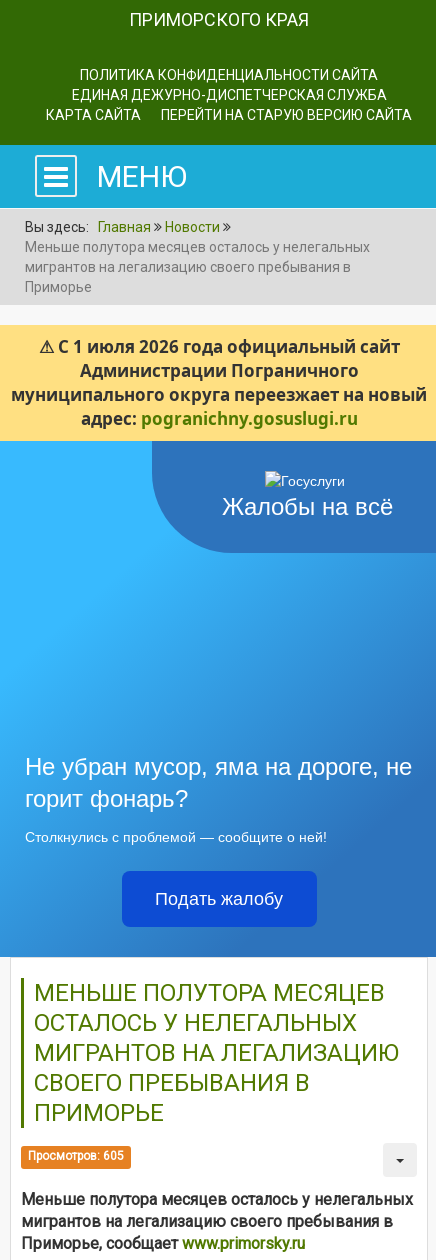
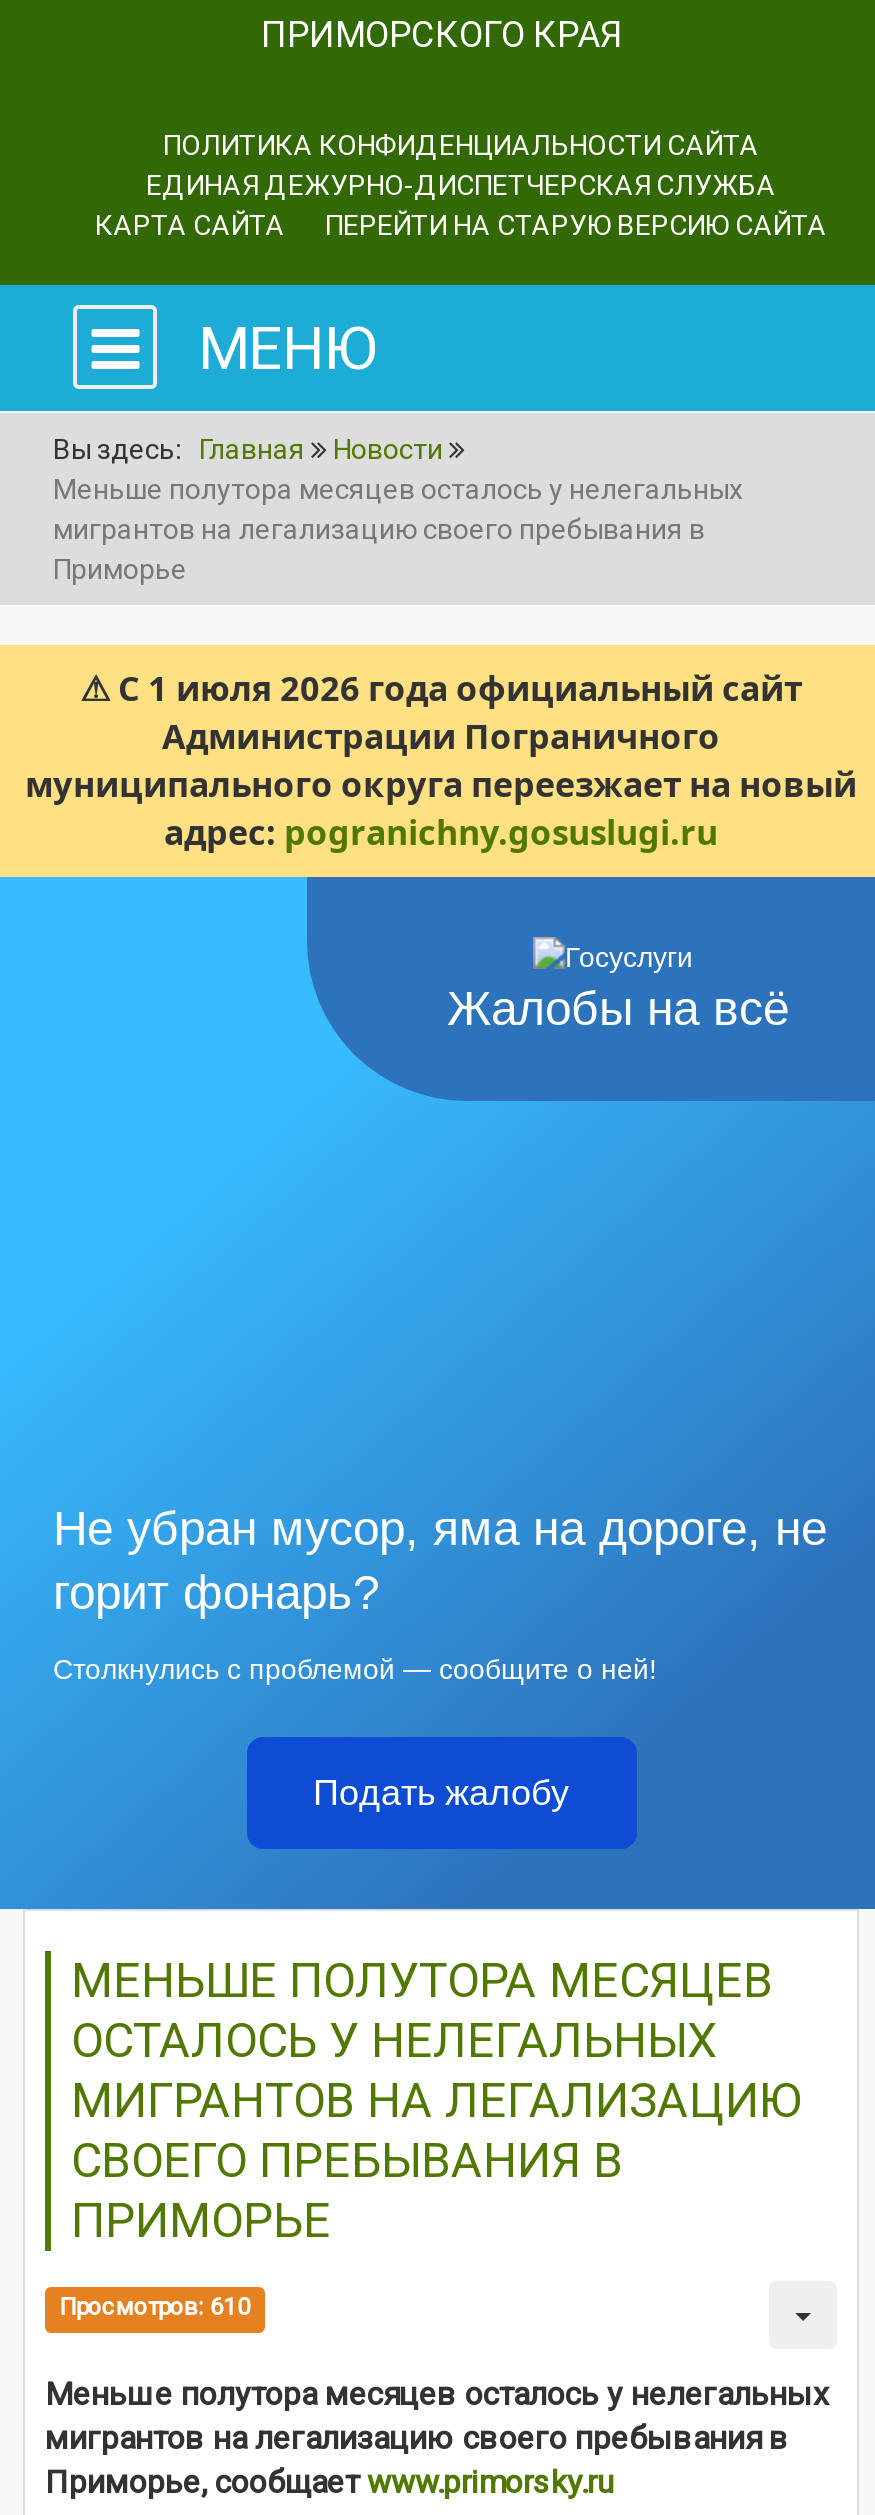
- Просмотров: 605
+ Просмотров: 610
